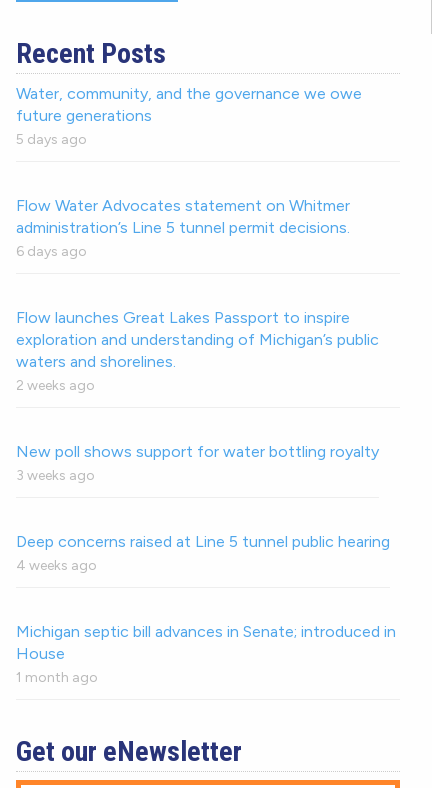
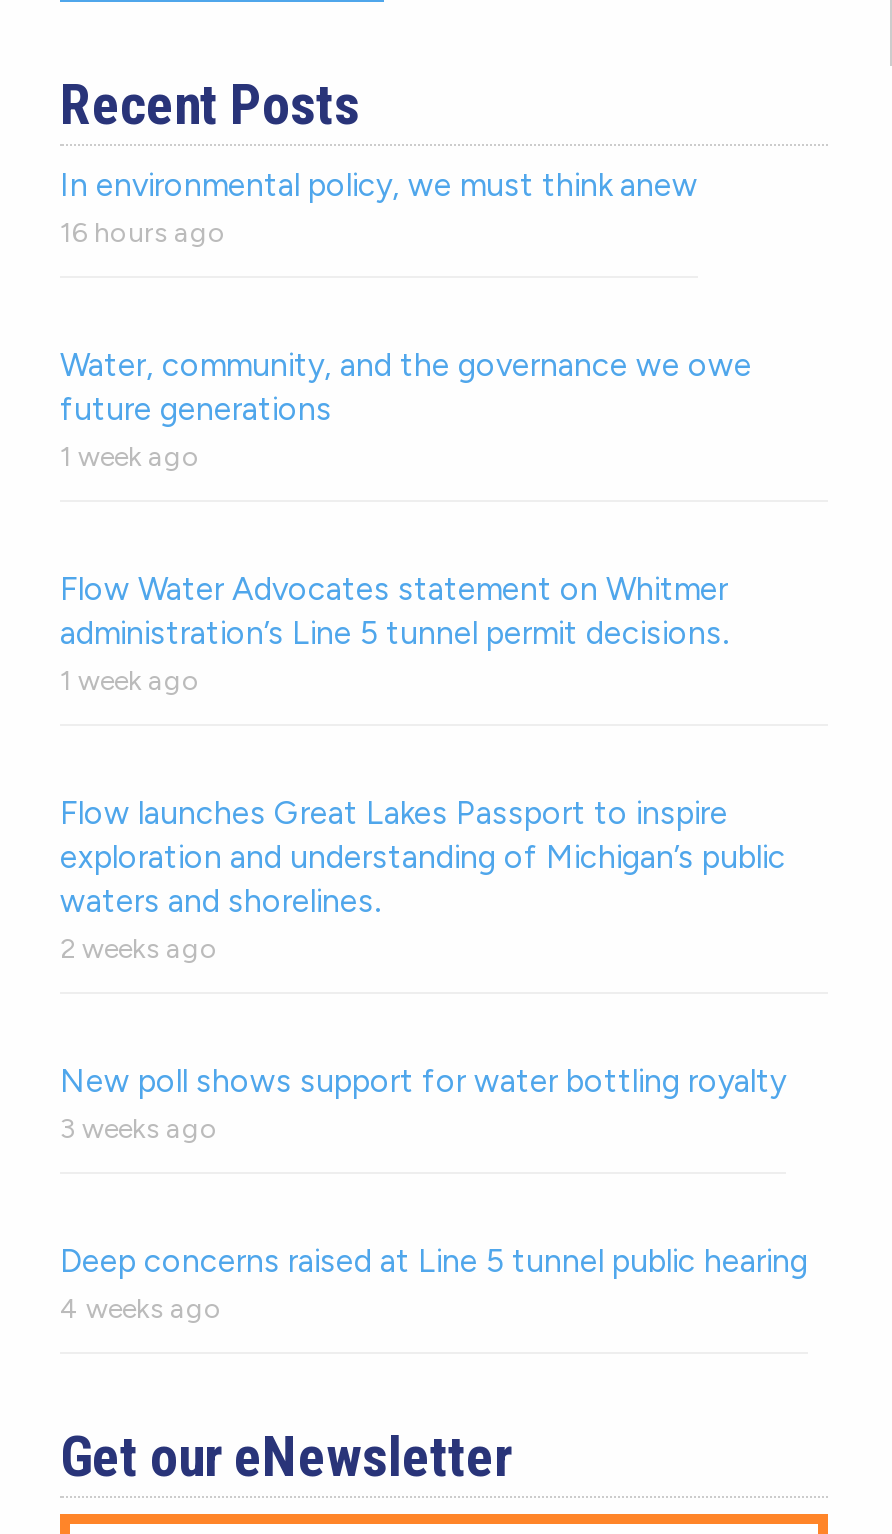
+ In environmental policy, we must think anew
+ 16 hours ago

moved down: Water, community, and the governance we owe | future generations

- 5 days ago
+ 1 week ago

moved down: Flow Water Advocates statement on Whitmer | administration’s Line 5 tunnel permit decisions.

- 6 days ago
+ 1 week ago

moved down: Flow launches Great Lakes Passport to inspire | exploration and understanding of Michigan’s public | waters and shorelines. | 2 weeks ago | New poll shows support for water bottling royalty | 3 weeks ago | Deep concerns raised at Line 5 tunnel public hearing | 4 weeks ago

- Michigan septic bill advances in Senate; introduced in
- House
- 1 month ago
